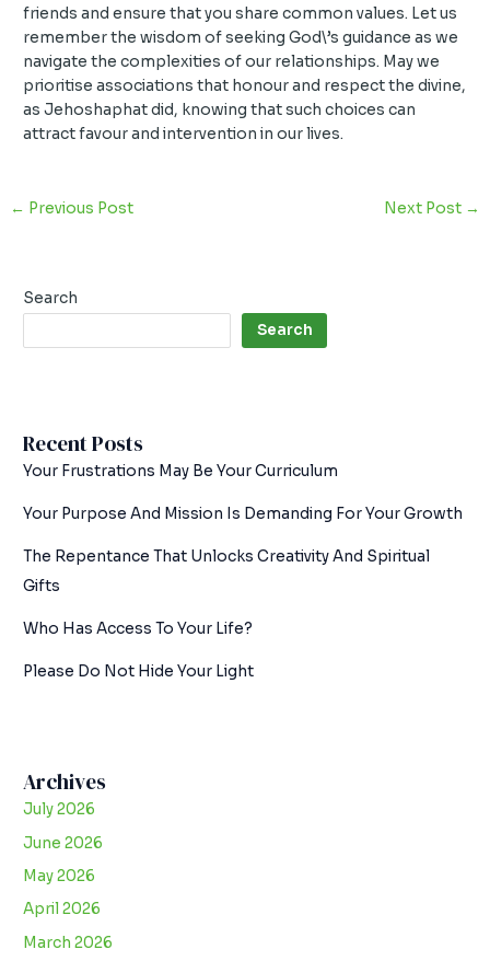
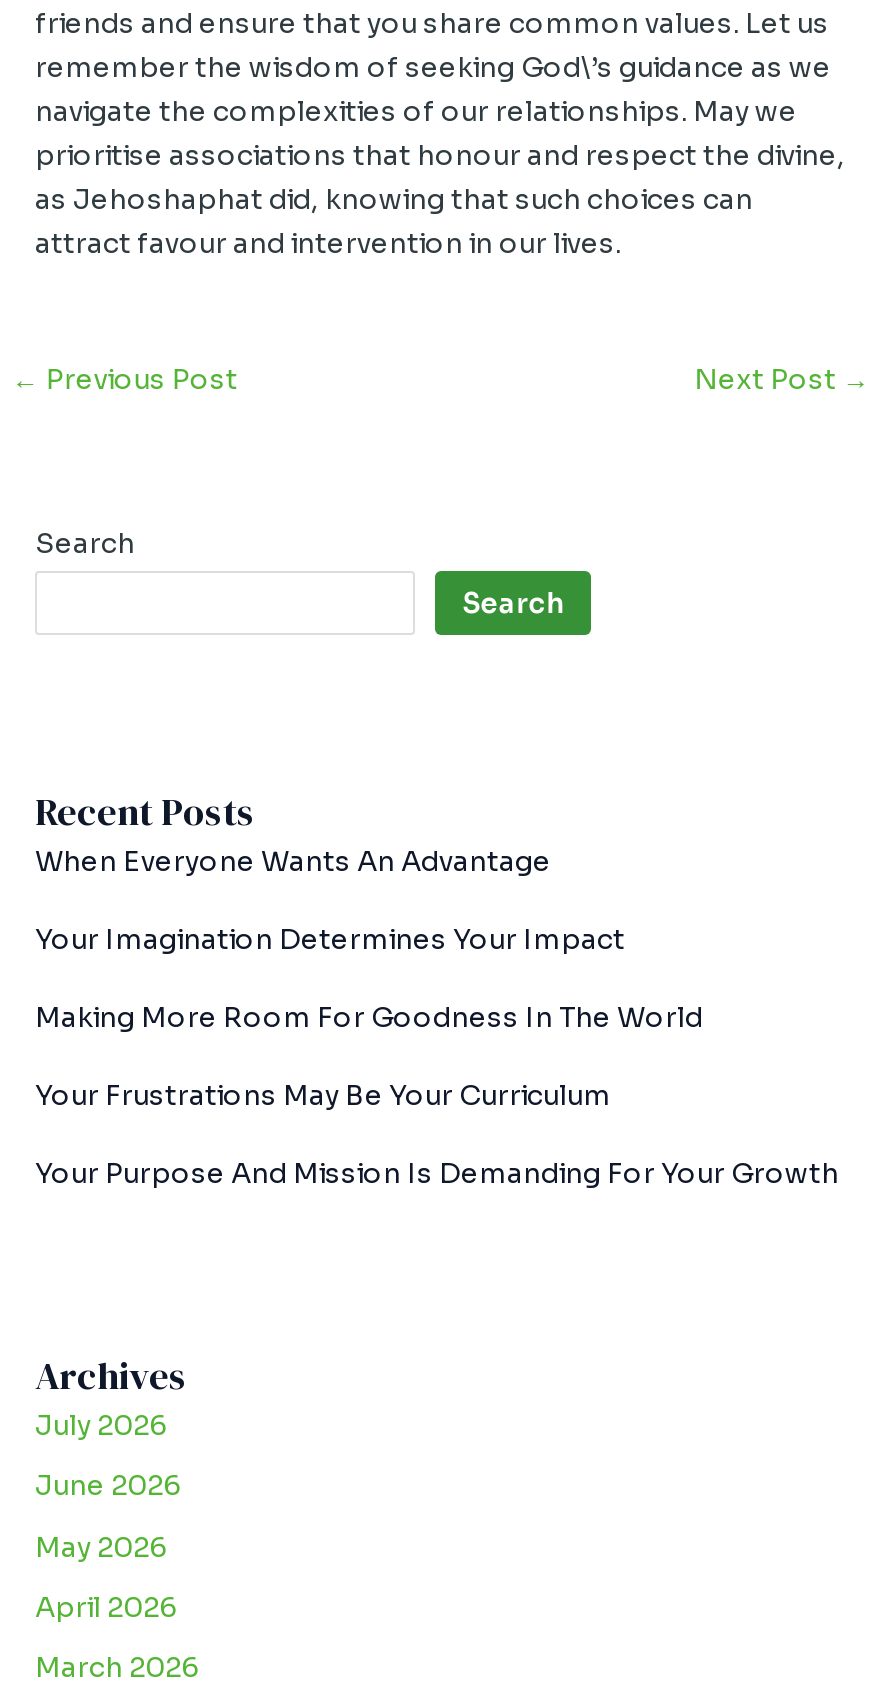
+ When Everyone Wants An Advantage
+ Your Imagination Determines Your Impact
+ Making More Room For Goodness In The World

moved down: Your Frustrations May Be Your Curriculum | Your Purpose And Mission Is Demanding For Your Growth

- The Repentance That Unlocks Creativity And Spiritual
- Gifts
- Who Has Access To Your Life?
- Please Do Not Hide Your Light
